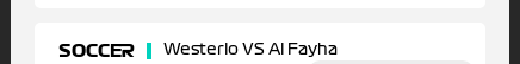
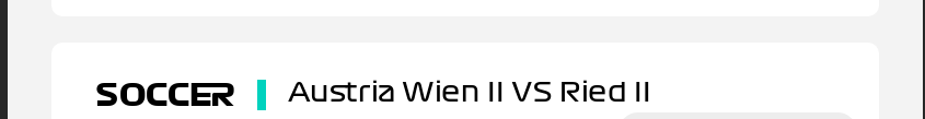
- Westerlo VS Al Fayha
+ Austria Wien II VS Ried II
